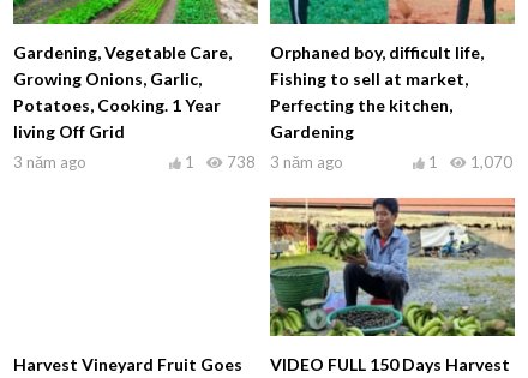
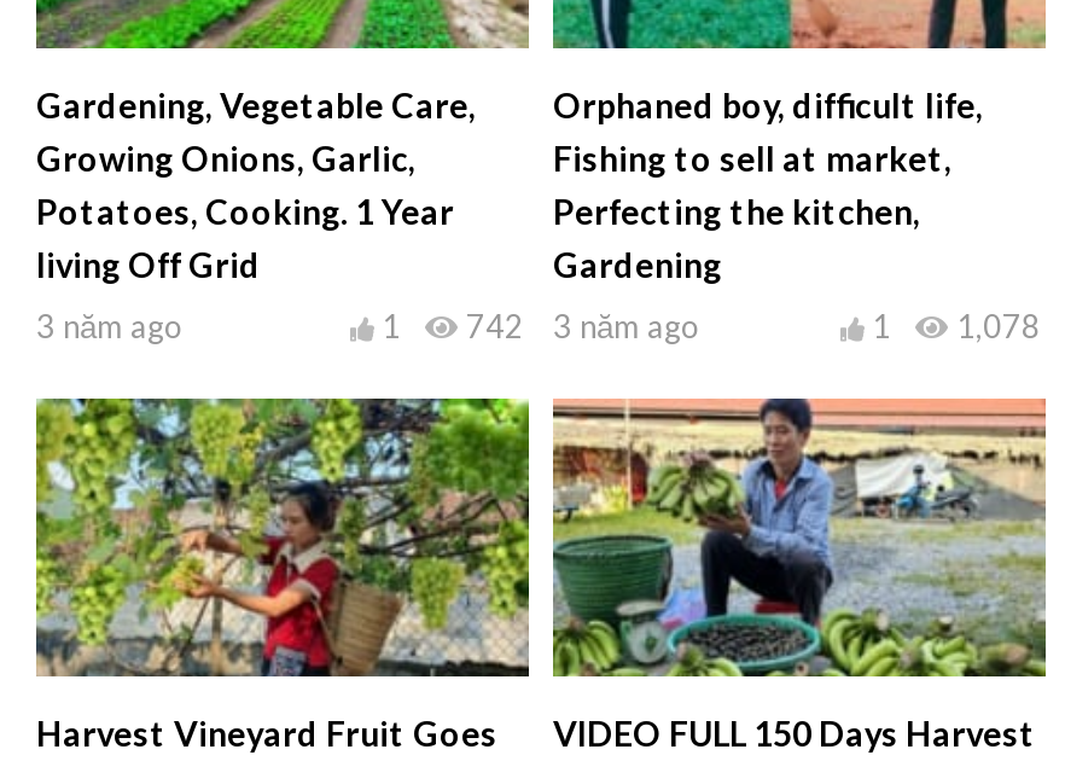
- 1 738 3 năm ago
+ 1 742 3 năm ago

- 1 1,070
+ 1 1,078

+ [image]
